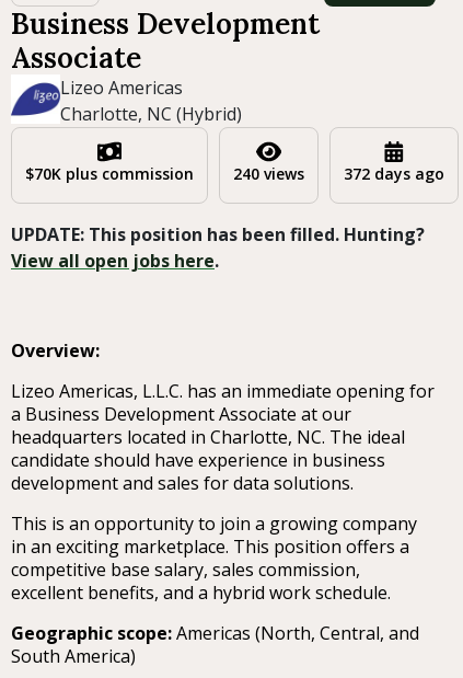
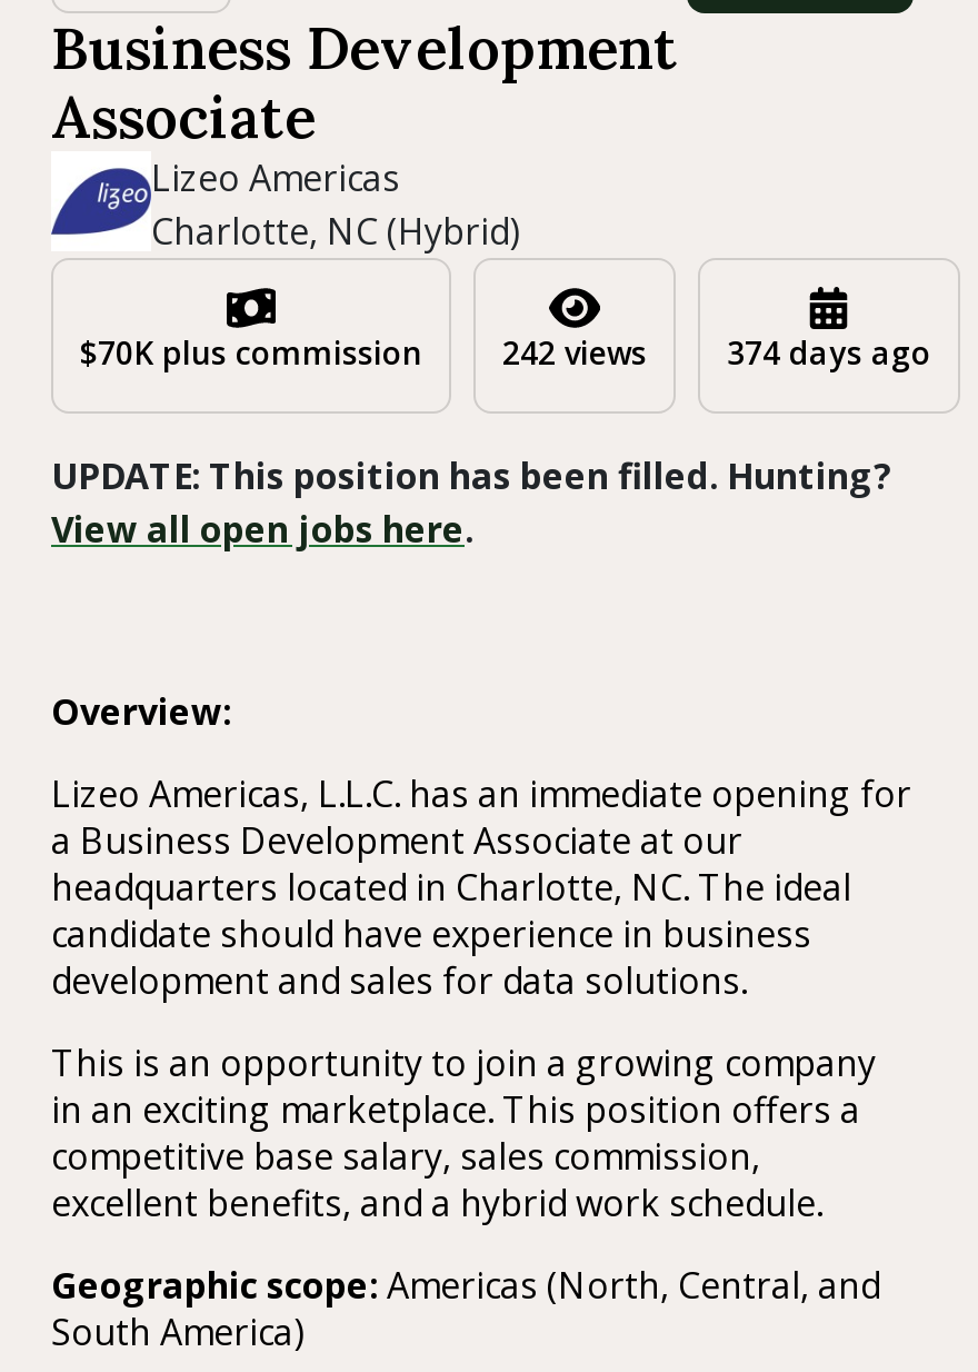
- 240 views
+ 242 views

- 372 days ago
+ 374 days ago
